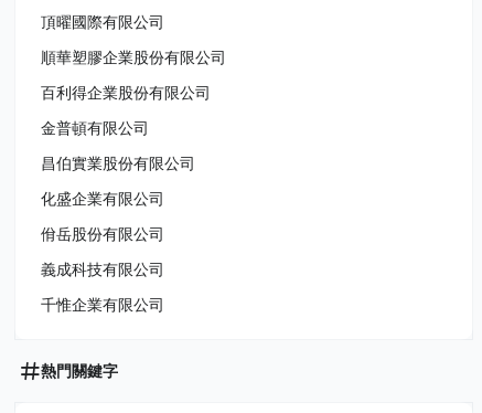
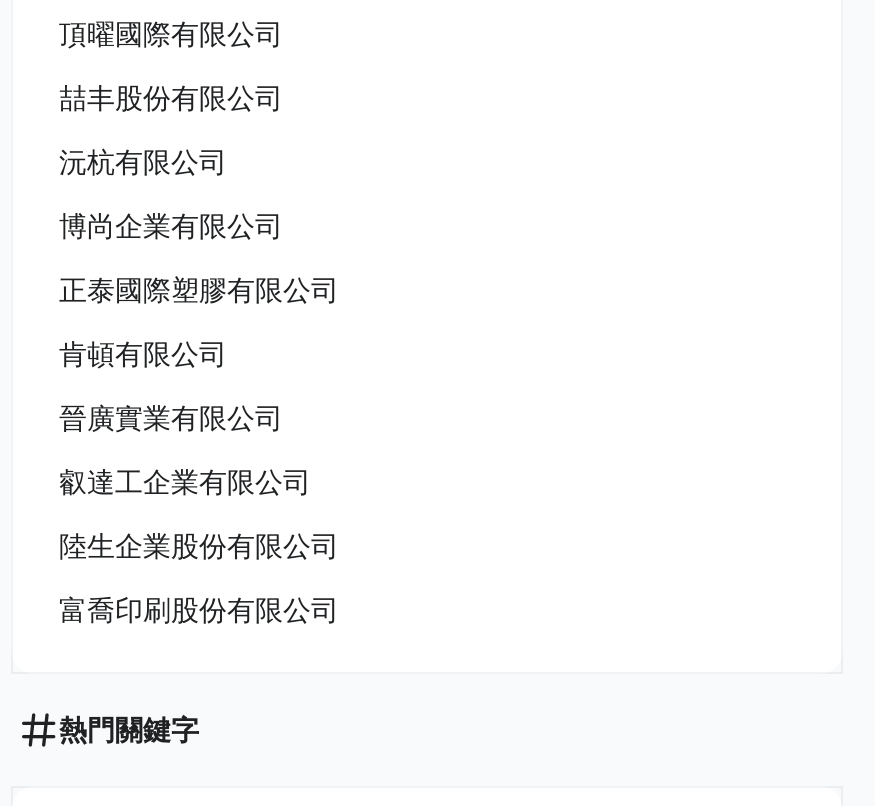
- 順華塑膠企業股份有限公司
- 百利得企業股份有限公司
- 金普頓有限公司
- 昌伯實業股份有限公司
- 化盛企業有限公司
- 佾岳股份有限公司
- 義成科技有限公司
- 千惟企業有限公司
+ 喆丰股份有限公司
+ 沅杭有限公司
+ 博尚企業有限公司
+ 正泰國際塑膠有限公司
+ 肯頓有限公司
+ 晉廣實業有限公司
+ 叡達工企業有限公司
+ 陸生企業股份有限公司
+ 富喬印刷股份有限公司
